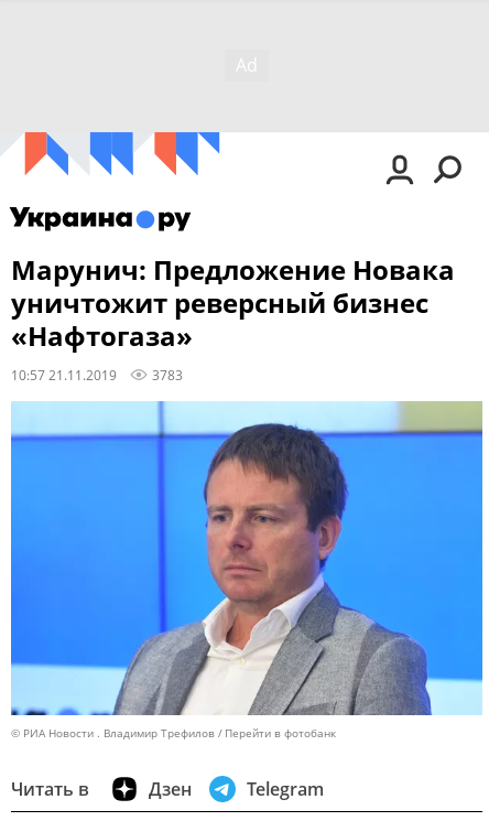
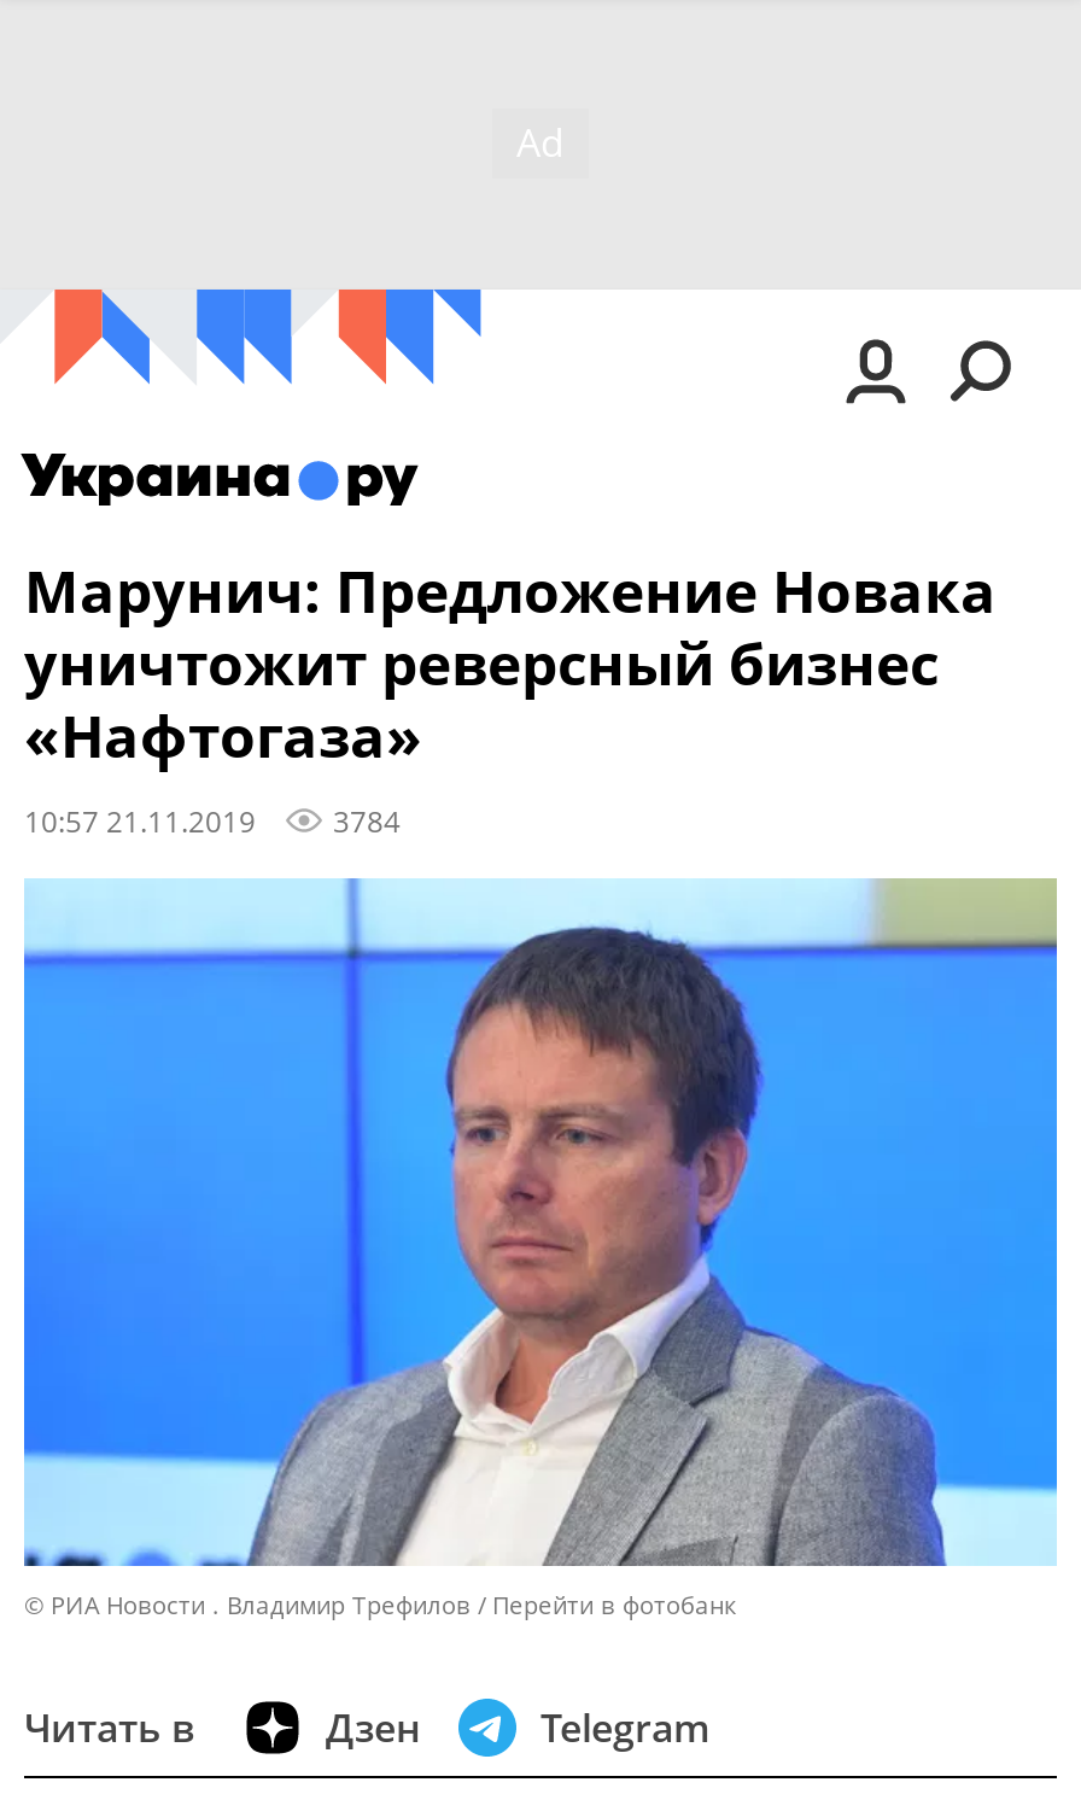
- 10:57 21.11.2019 3783
+ 10:57 21.11.2019 3784
